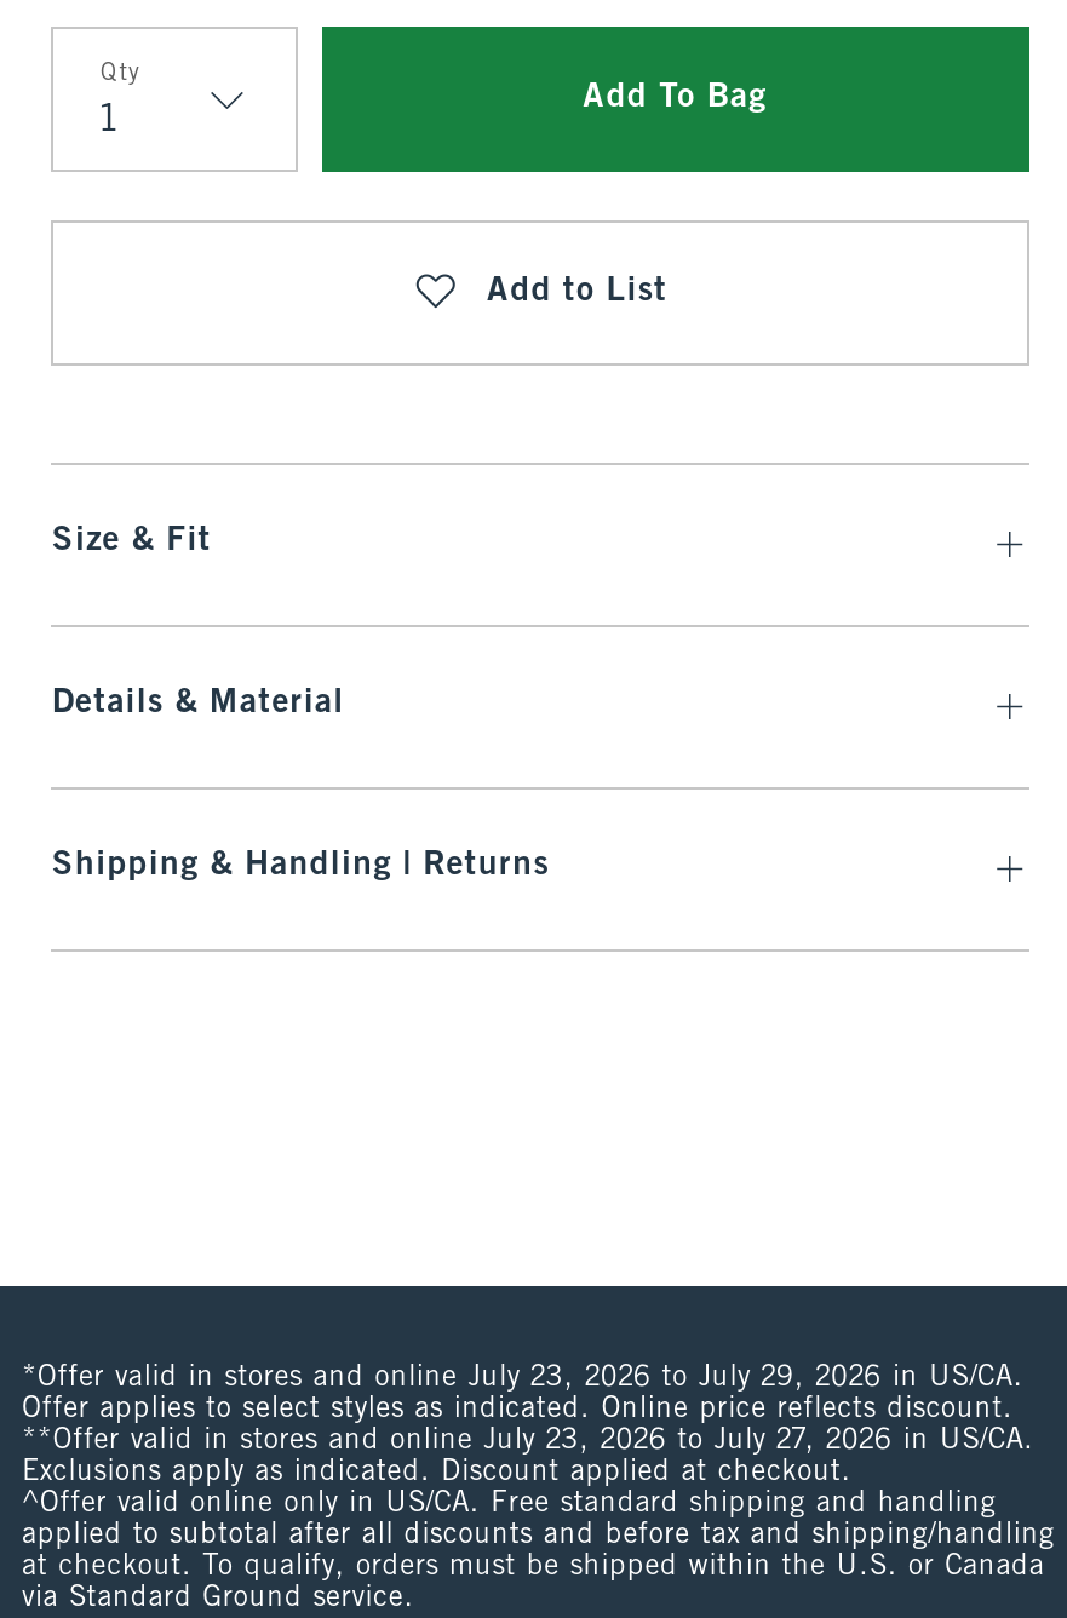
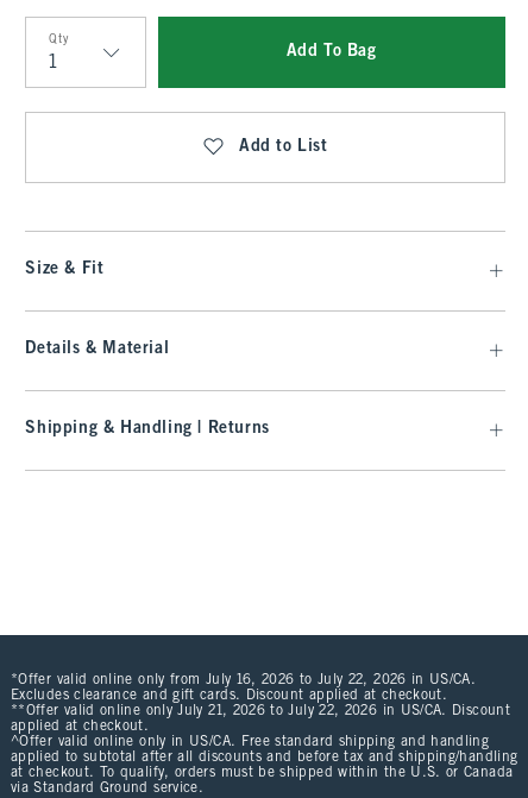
- *Offer valid in stores and online July 23, 2026 to July 29, 2026 in US/CA.
- Offer applies to select styles as indicated. Online price reflects discount.
- **Offer valid in stores and online July 23, 2026 to July 27, 2026 in US/CA.
- Exclusions apply as indicated. Discount applied at checkout.
+ *Offer valid online only from July 16, 2026 to July 22, 2026 in US/CA.
+ Excludes clearance and gift cards. Discount applied at checkout.
+ **Offer valid online only July 21, 2026 to July 22, 2026 in US/CA. Discount
+ applied at checkout.
